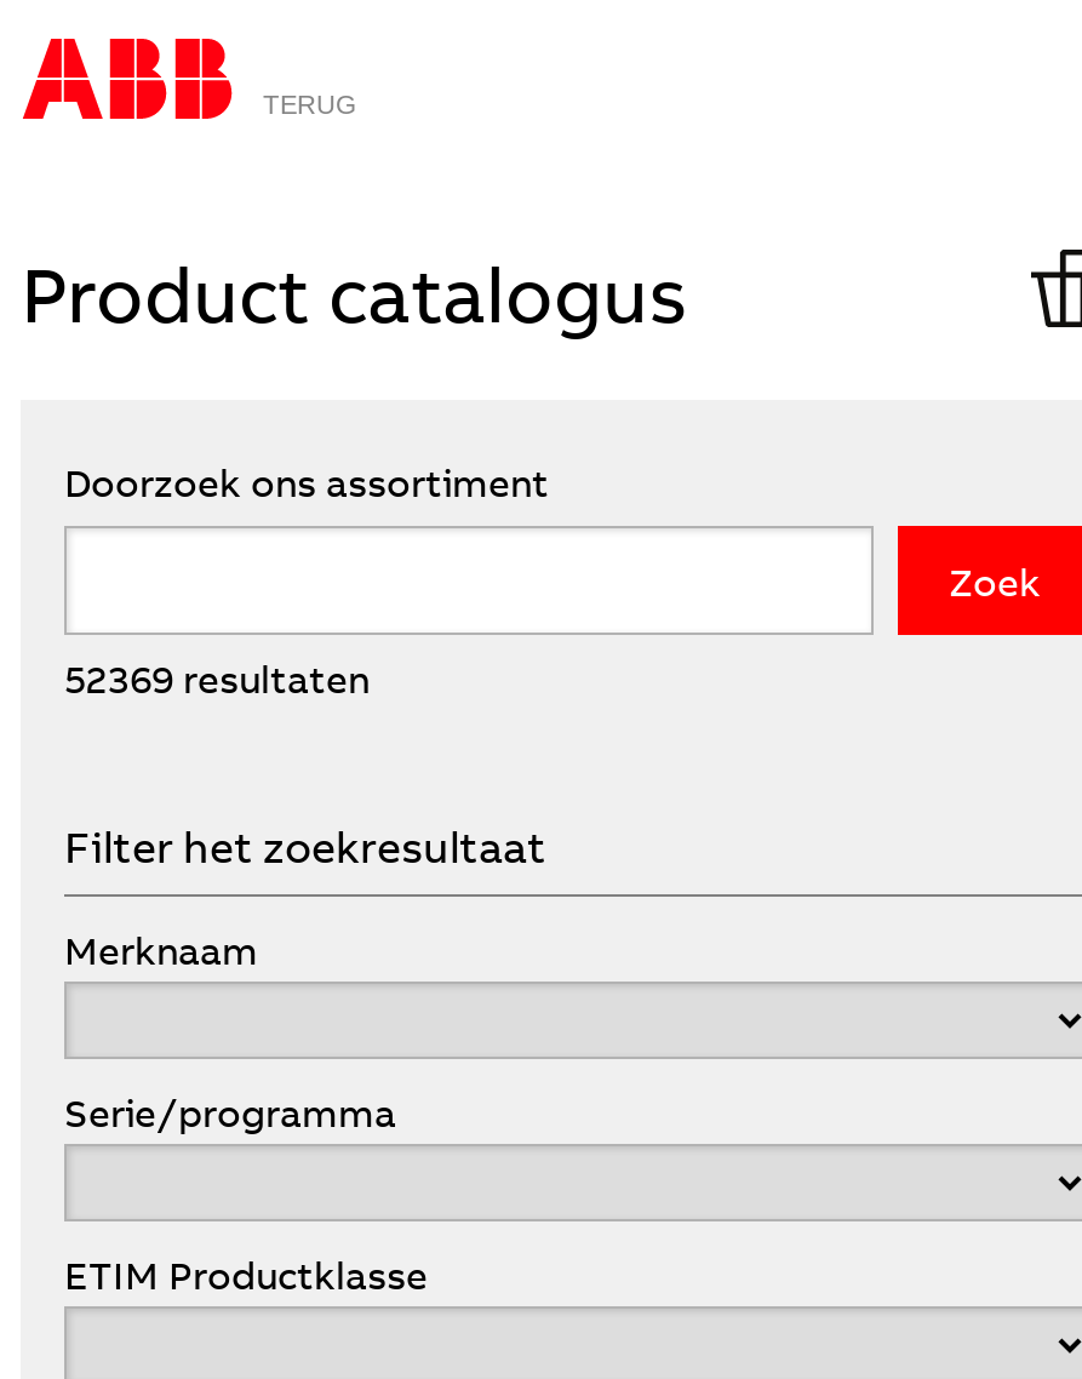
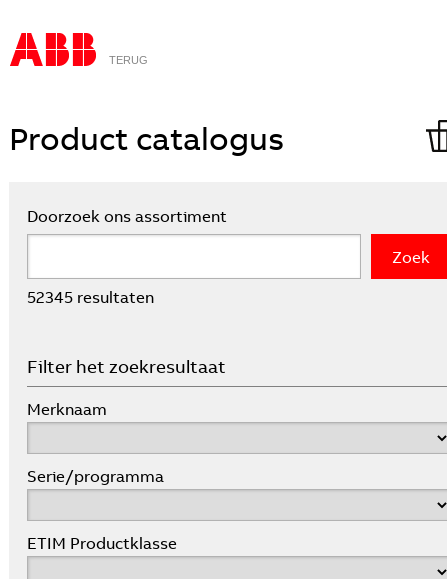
- 52369 resultaten
+ 52345 resultaten
